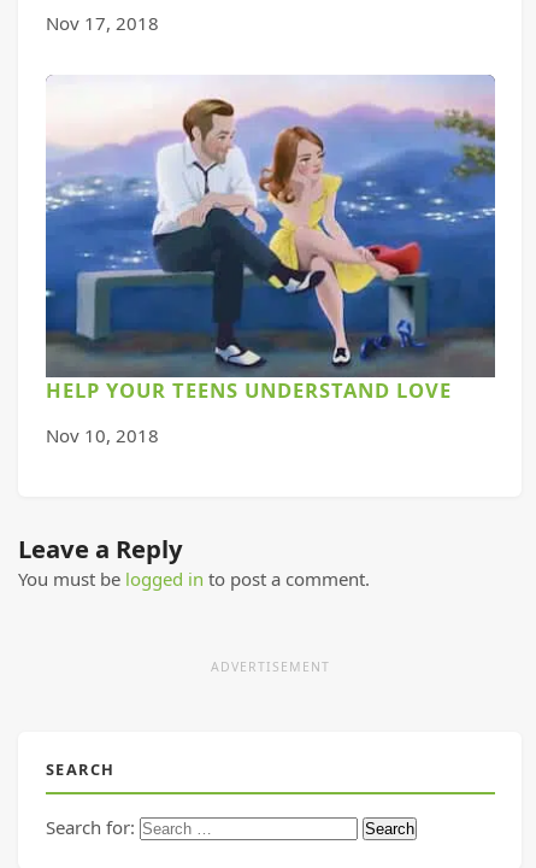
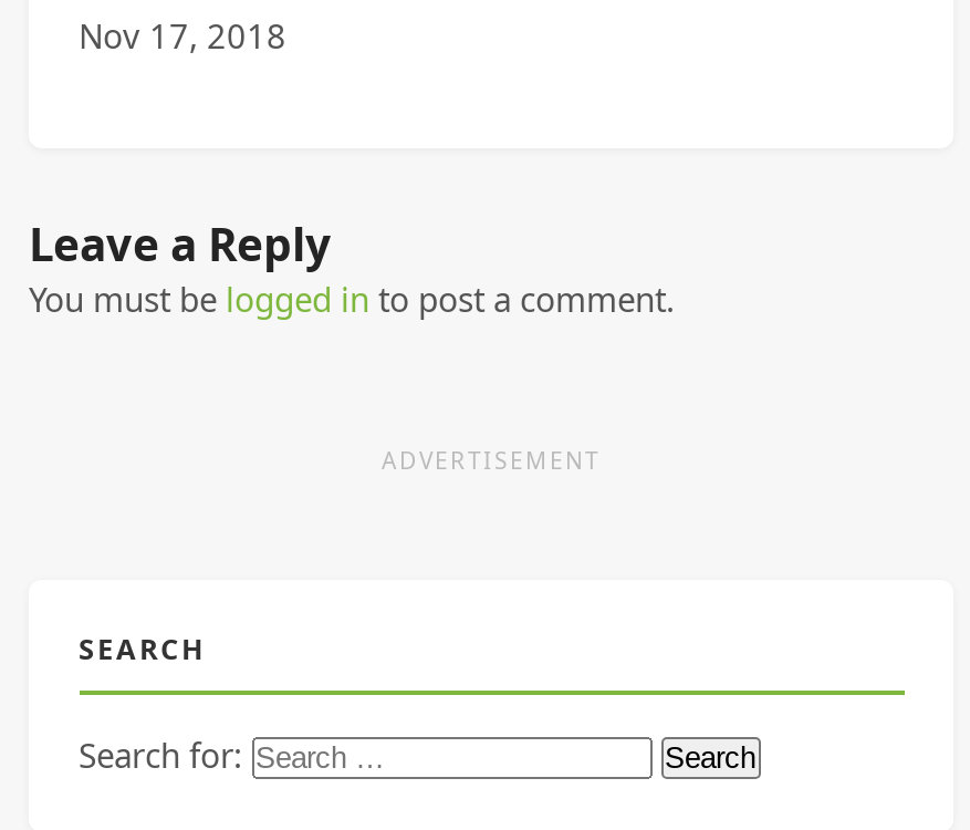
- [image]
- HELP YOUR TEENS UNDERSTAND LOVE
- Nov 10, 2018
